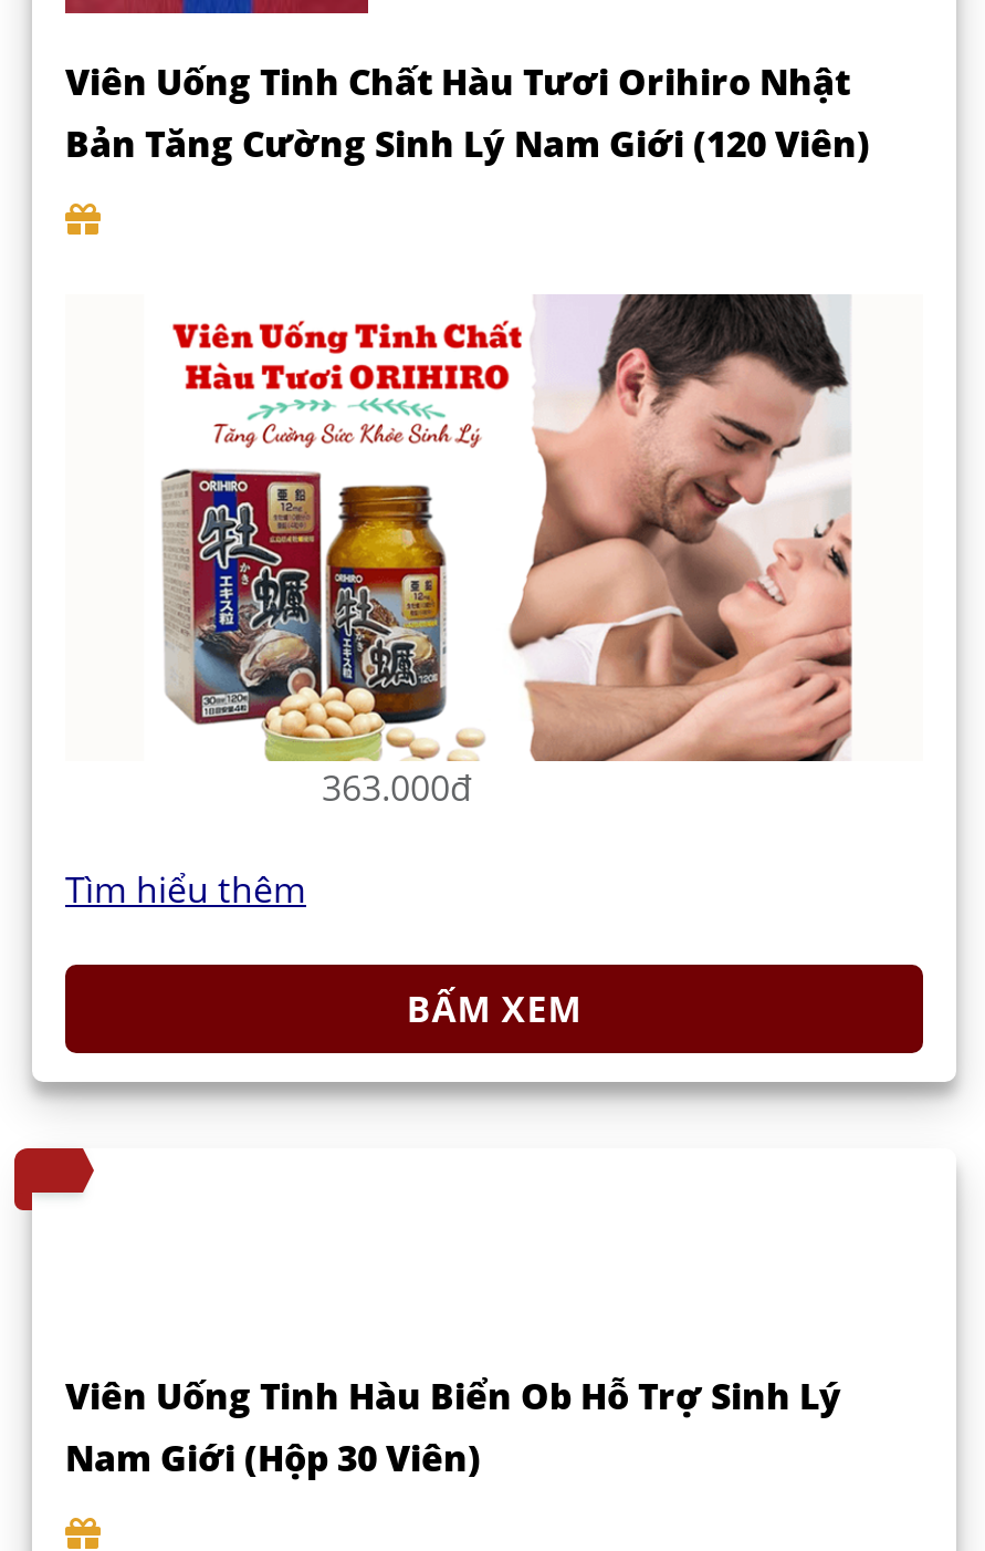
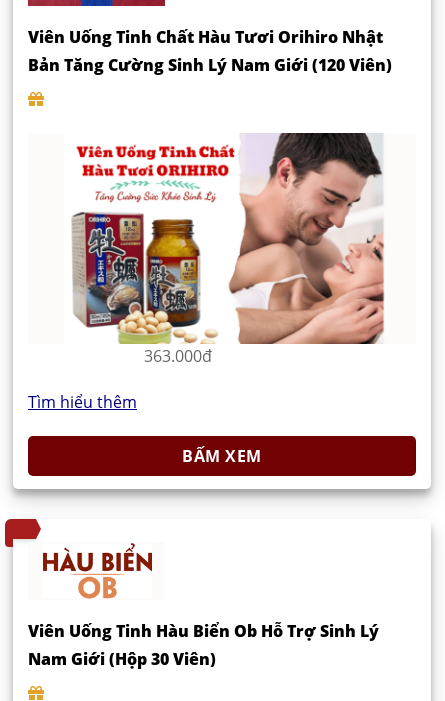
+ [image]
